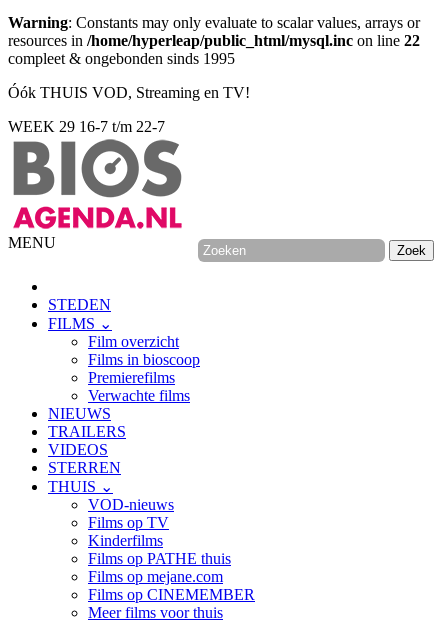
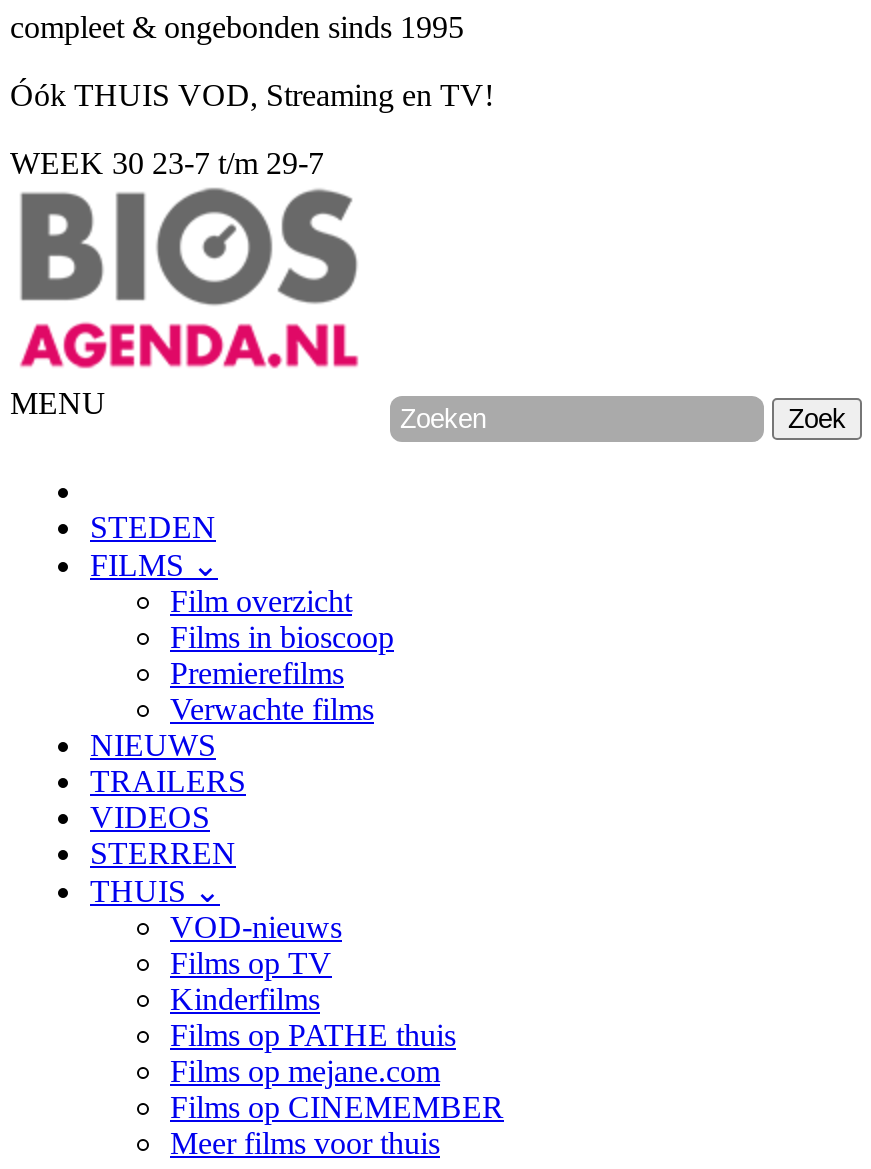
- Warning: Constants may only evaluate to scalar values, arrays or
- resources in /home/hyperleap/public_html/mysql.inc on line 22

- WEEK 29 16-7 t/m 22-7
+ WEEK 30 23-7 t/m 29-7
